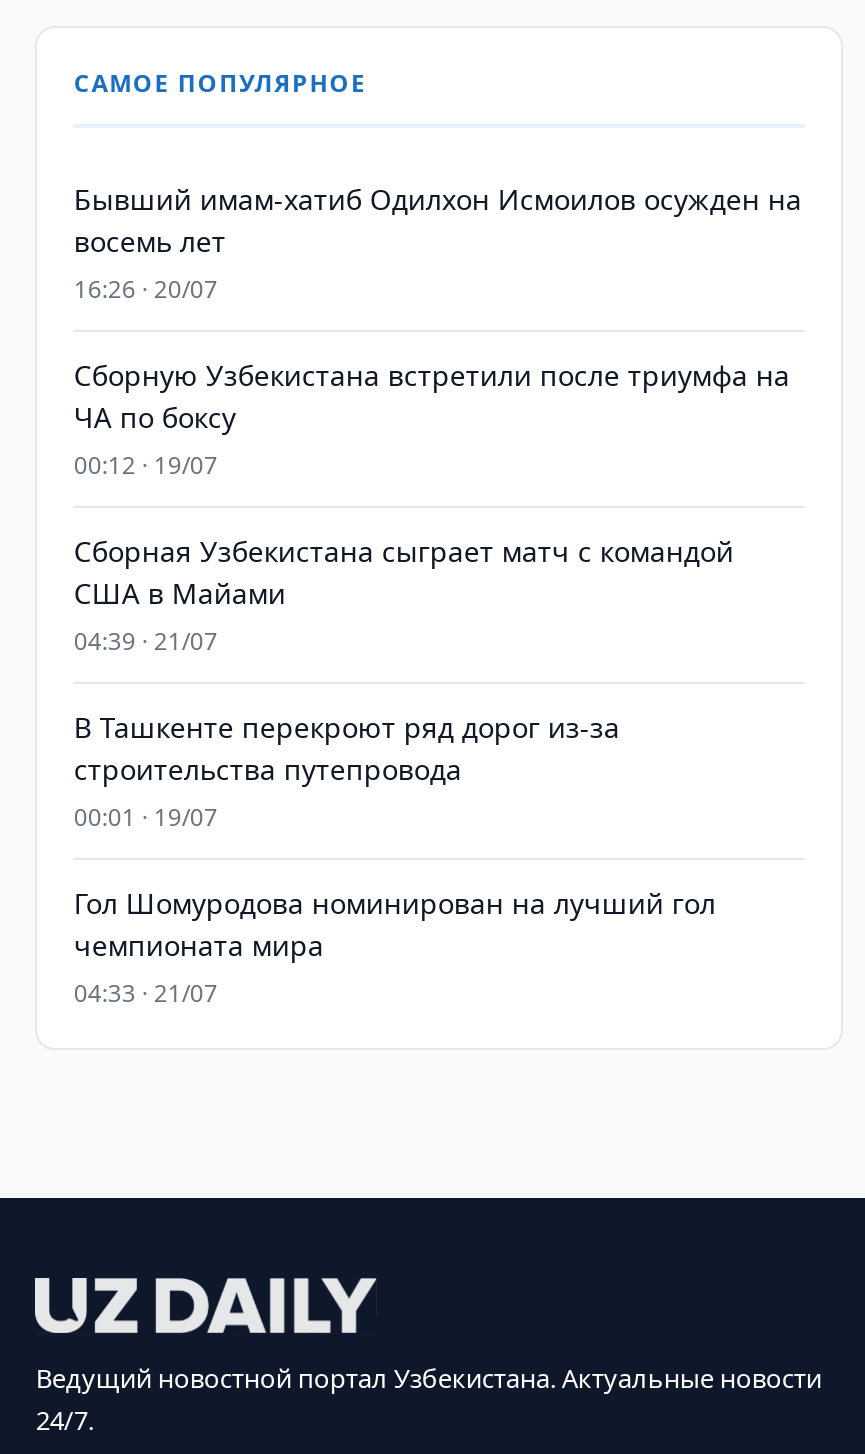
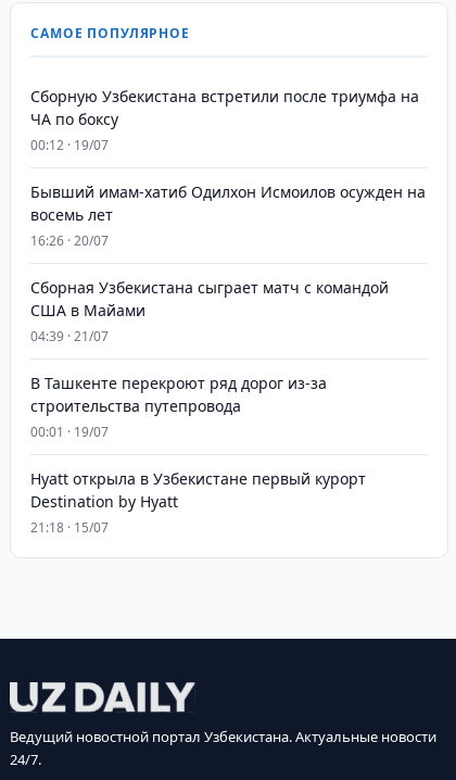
moved down: Бывший имам-хатиб Одилхон Исмоилов осужден на | восемь лет | 16:26 · 20/07

moved up: Сборную Узбекистана встретили после триумфа на | ЧА по боксу | 00:12 · 19/07

- Гол Шомуродова номинирован на лучший гол
- чемпионата мира
- 04:33 · 21/07
+ Hyatt открыла в Узбекистане первый курорт
+ Destination by Hyatt
+ 21:18 · 15/07
